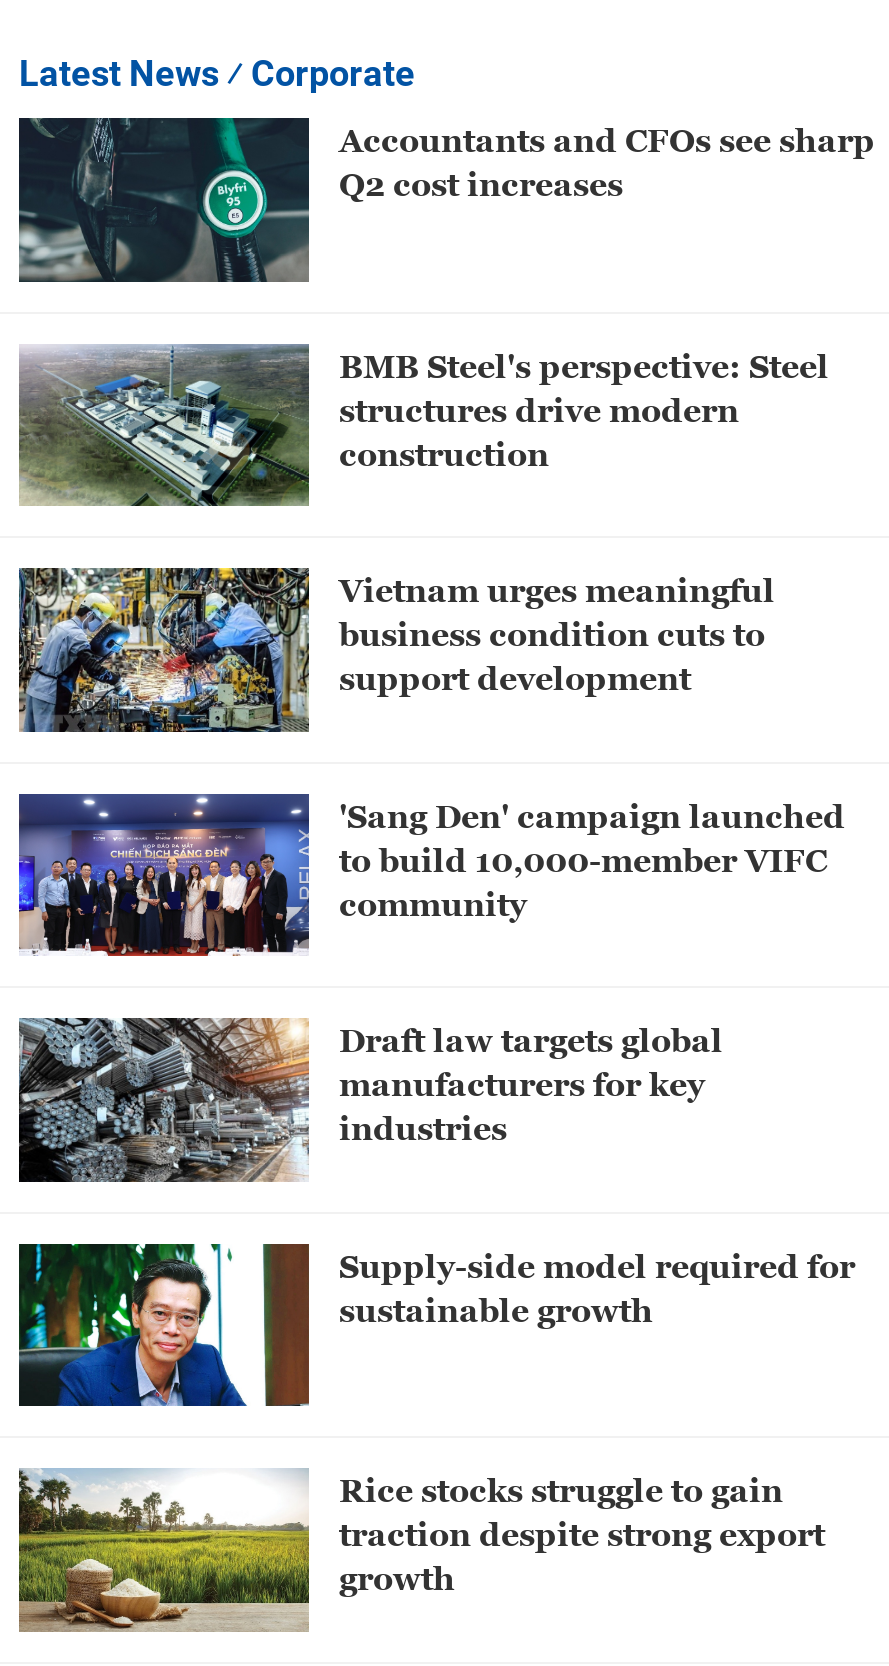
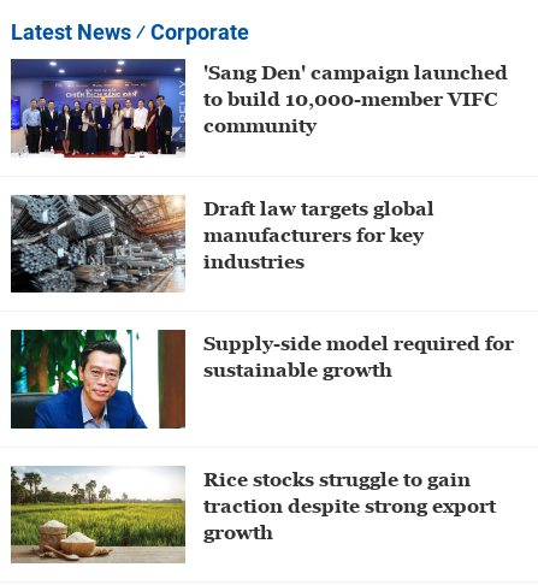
- [image]
- Accountants and CFOs see sharp
- Q2 cost increases

- [image]
- BMB Steel's perspective: Steel
- structures drive modern
- construction

- [image]
- Vietnam urges meaningful
- business condition cuts to
- support development
